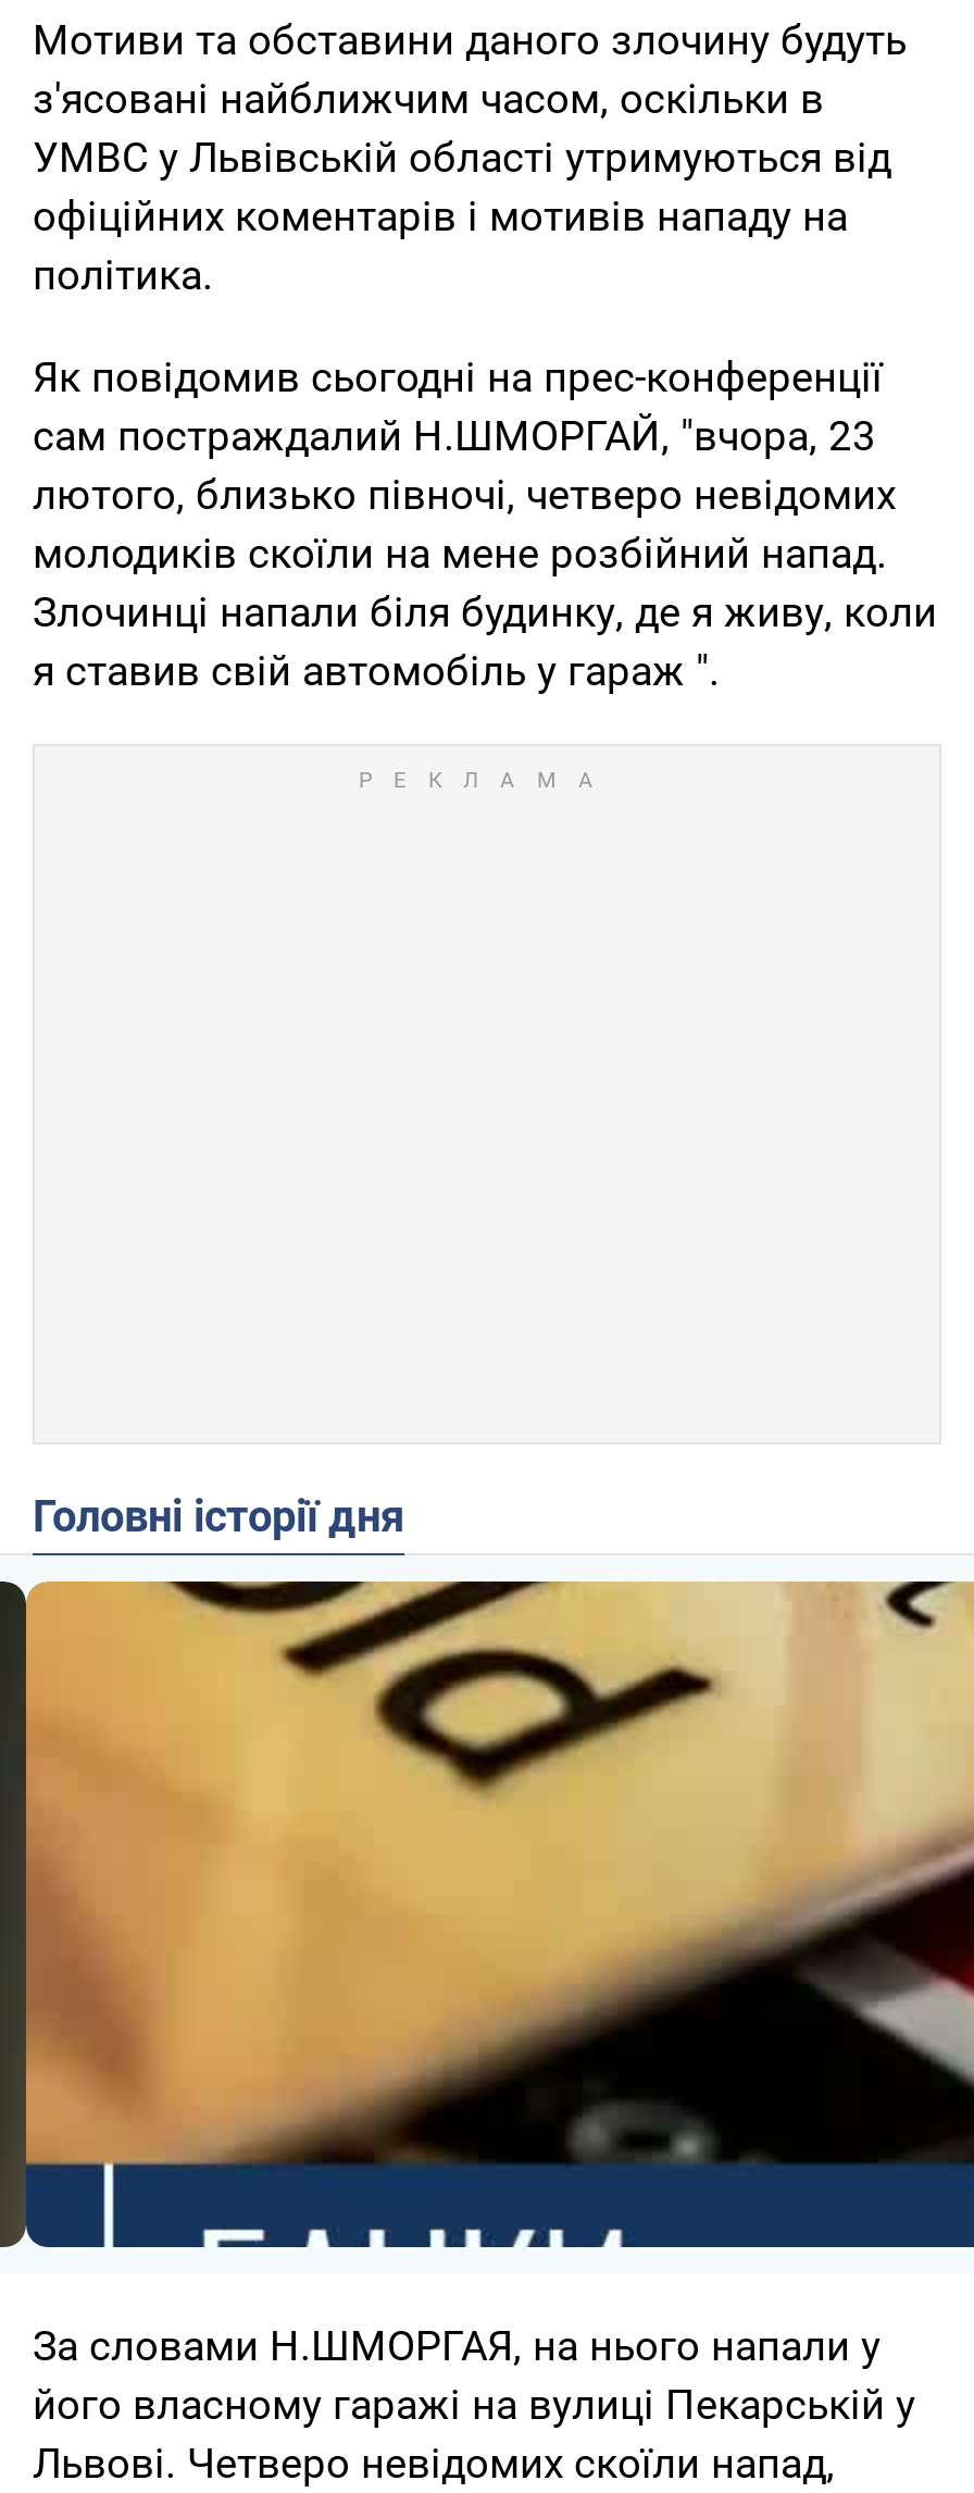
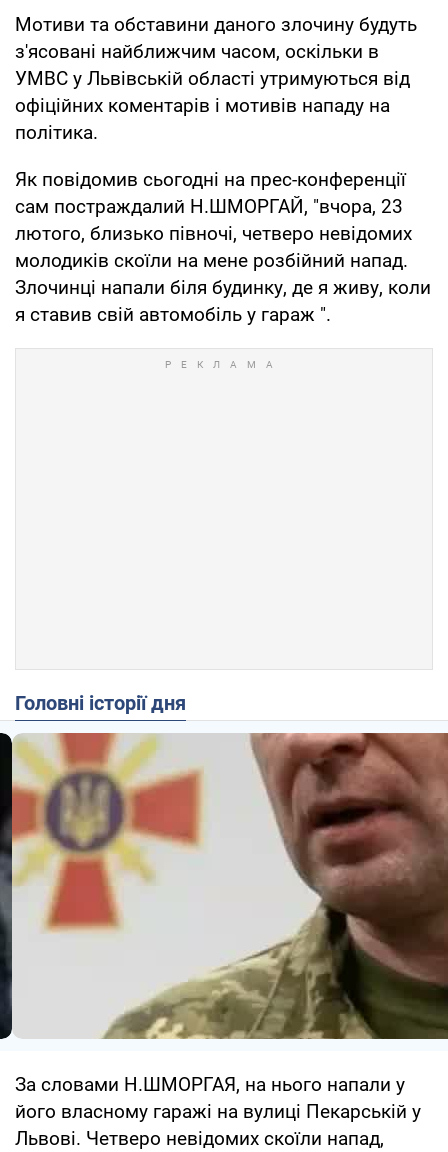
- [image]
+ [image]
